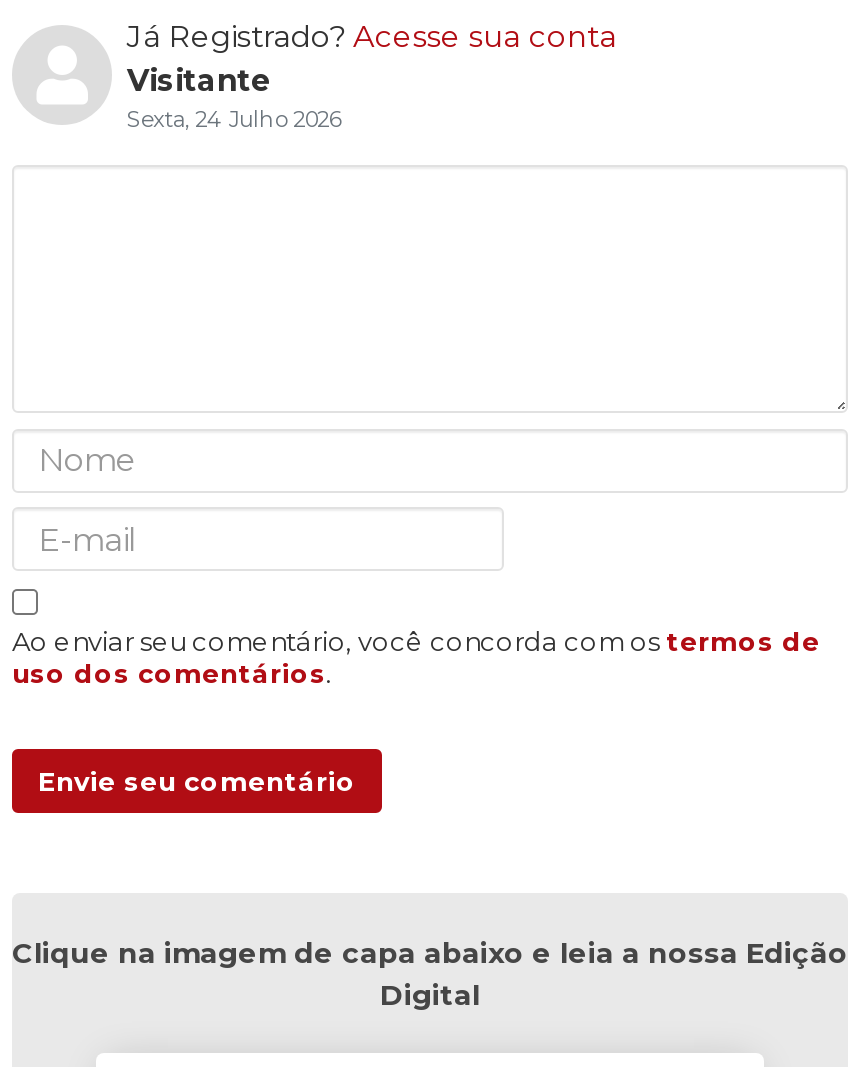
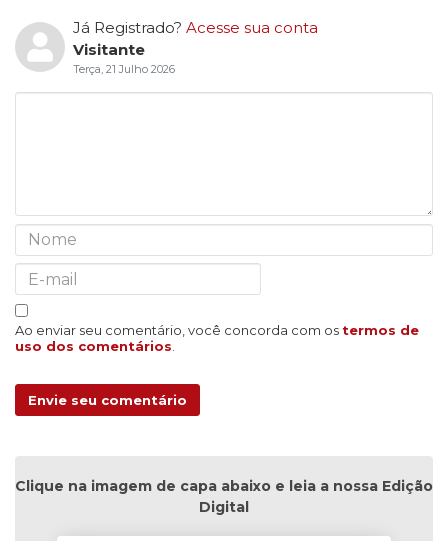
- Sexta, 24 Julho 2026
+ Terça, 21 Julho 2026
